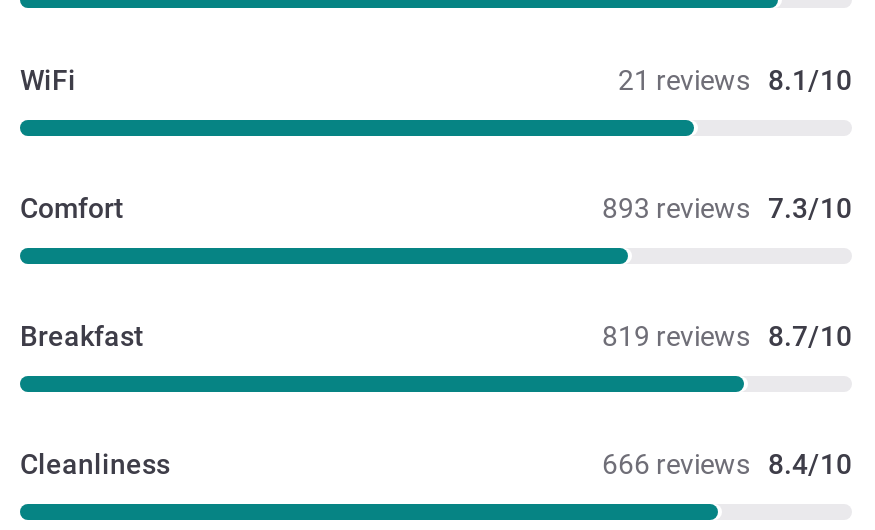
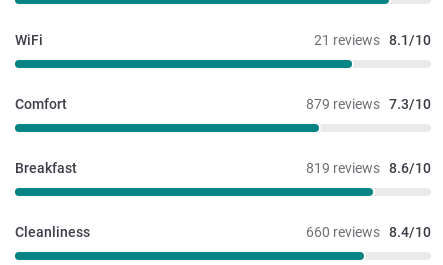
- 893 reviews 7.3/10
+ 879 reviews 7.3/10

- 819 reviews 8.7/10
+ 819 reviews 8.6/10

- 666 reviews 8.4/10
+ 660 reviews 8.4/10
